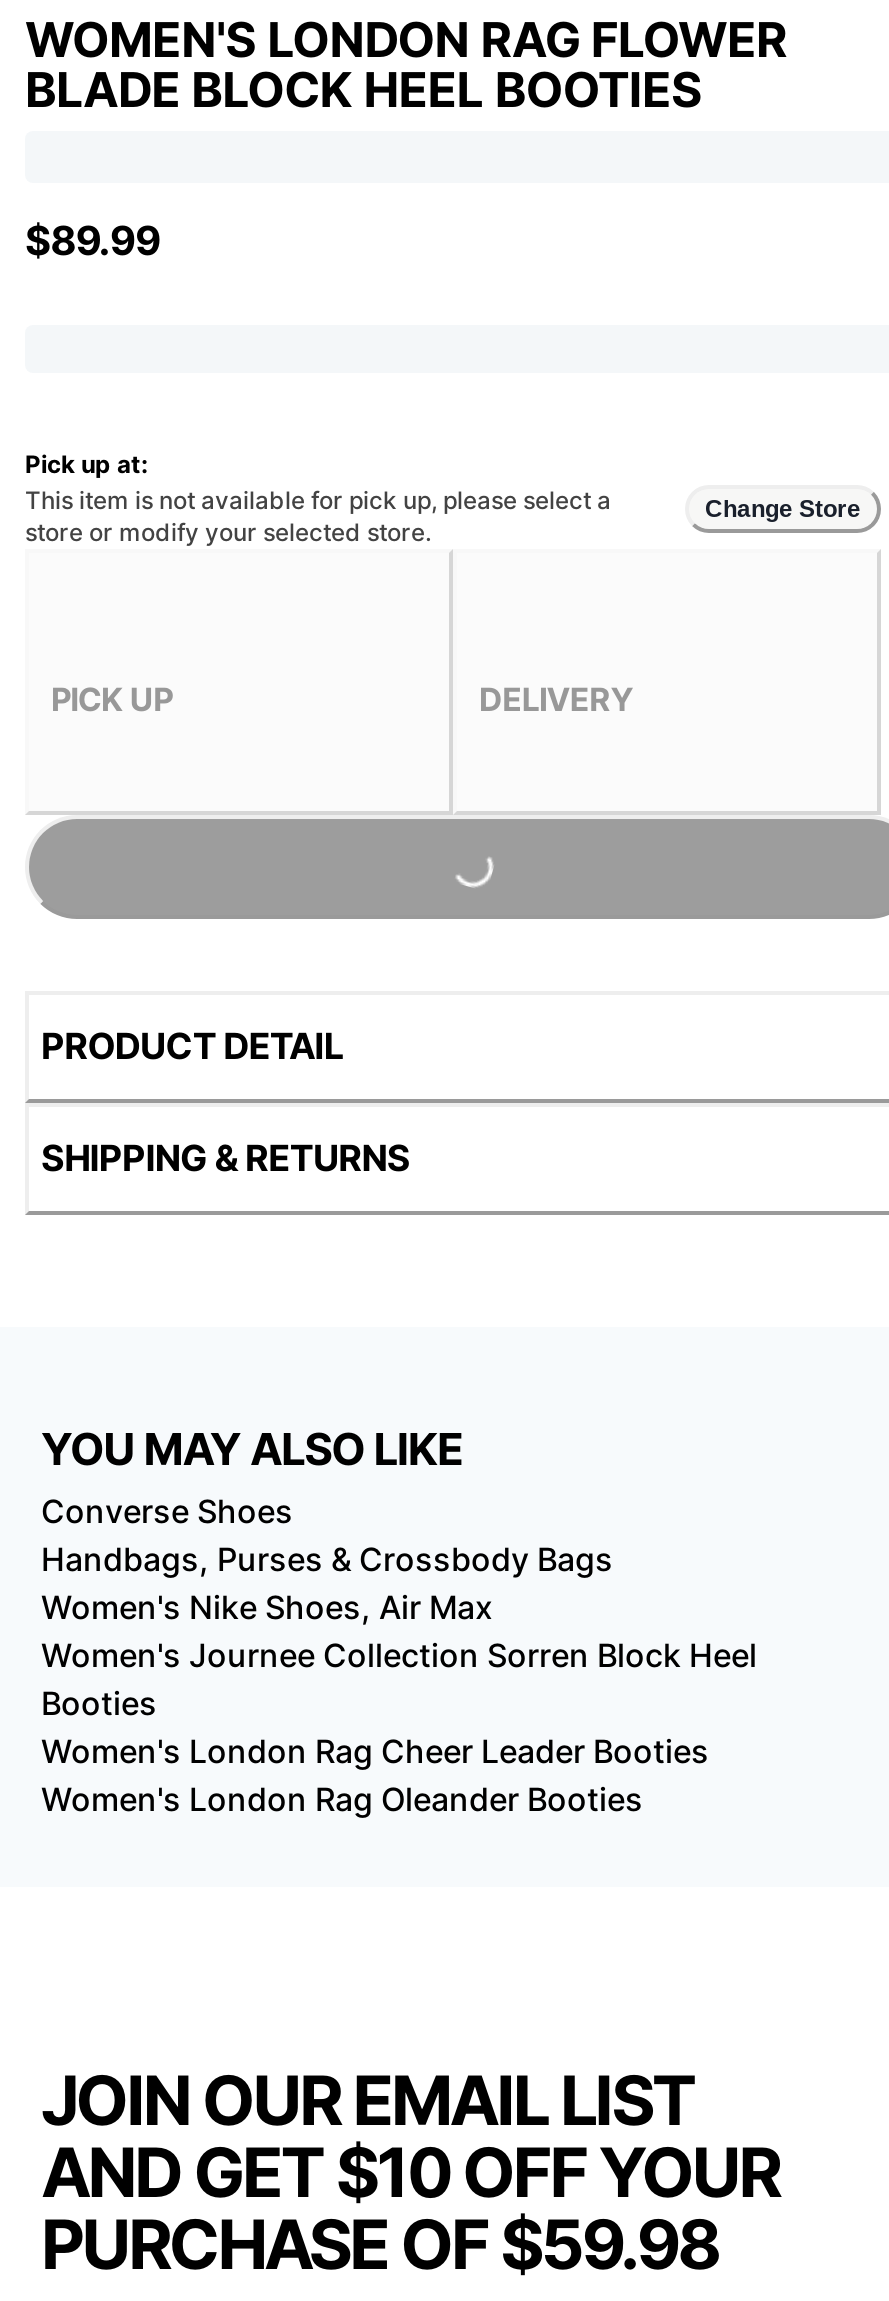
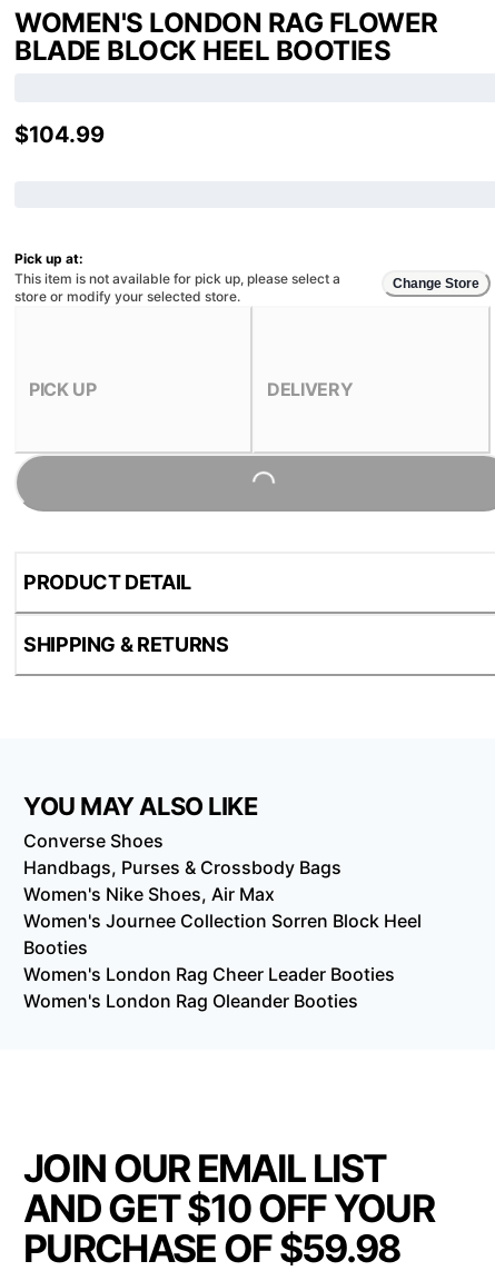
- $89.99
+ $104.99
